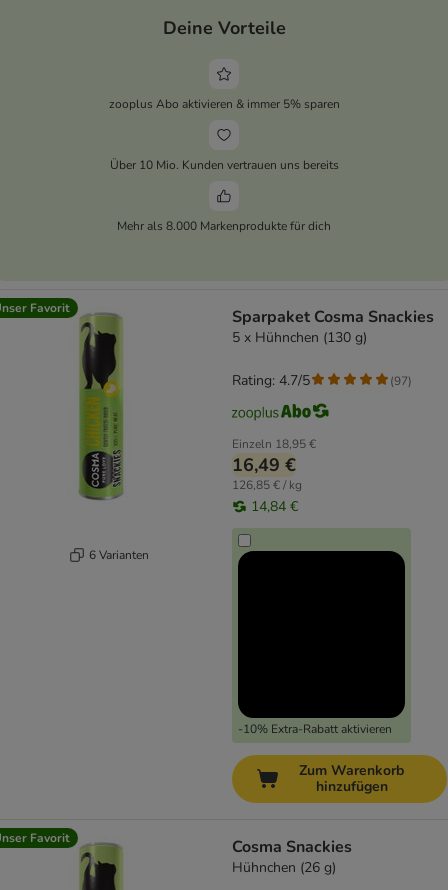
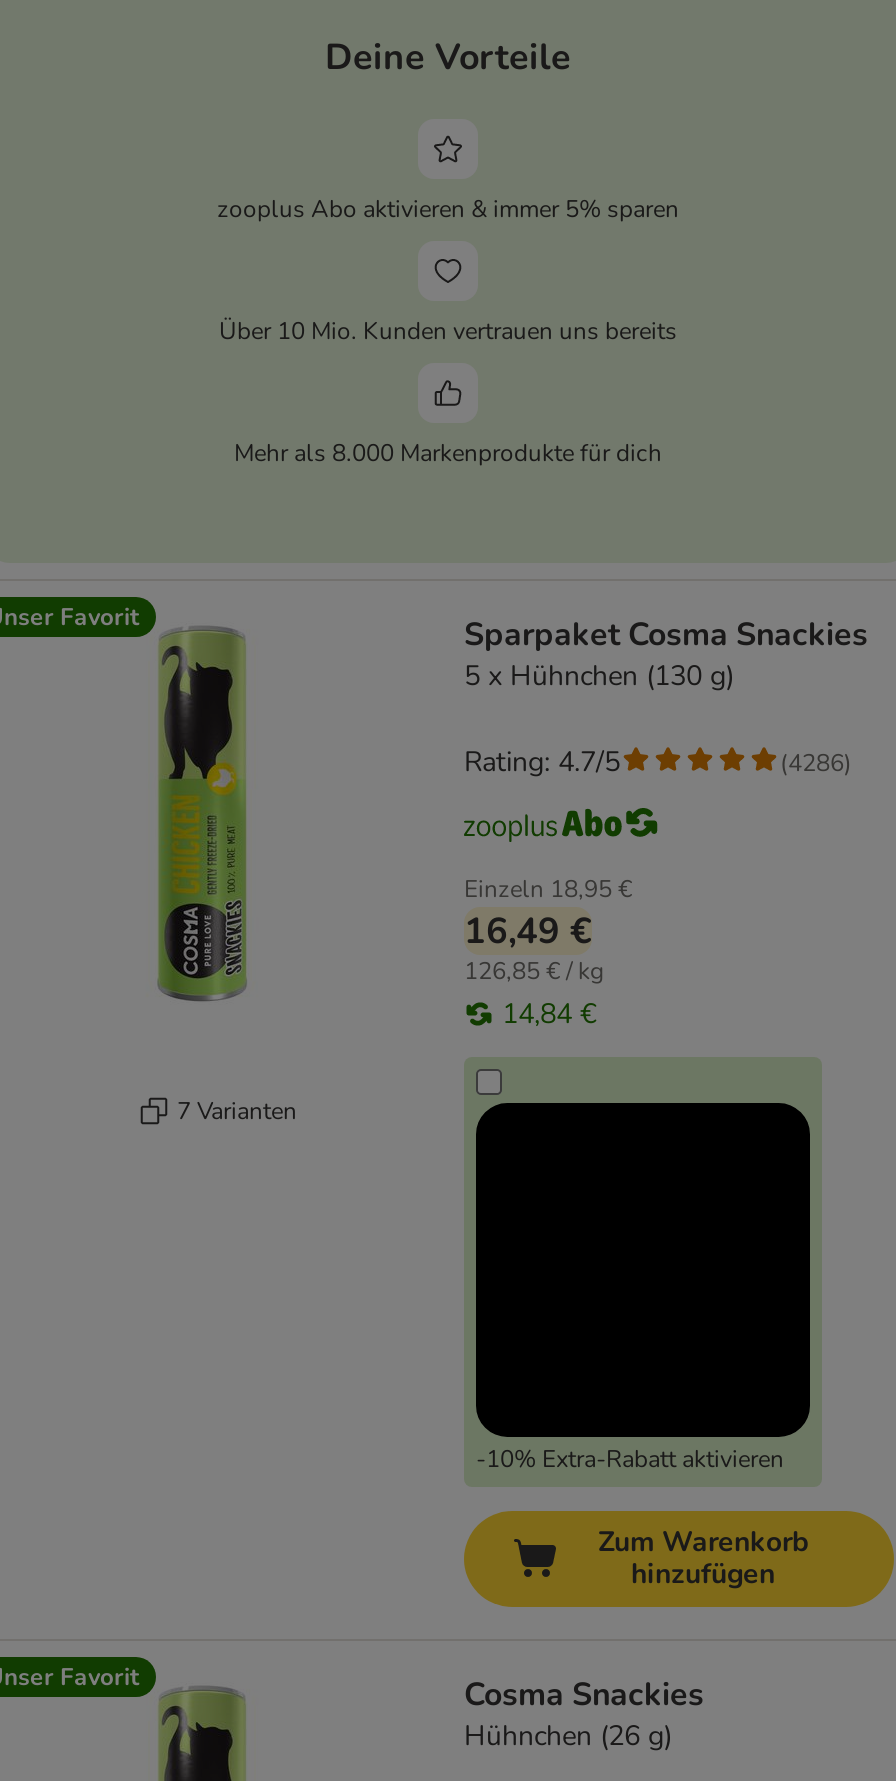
- (97)
+ (4286)

- 6 Varianten
+ 7 Varianten
